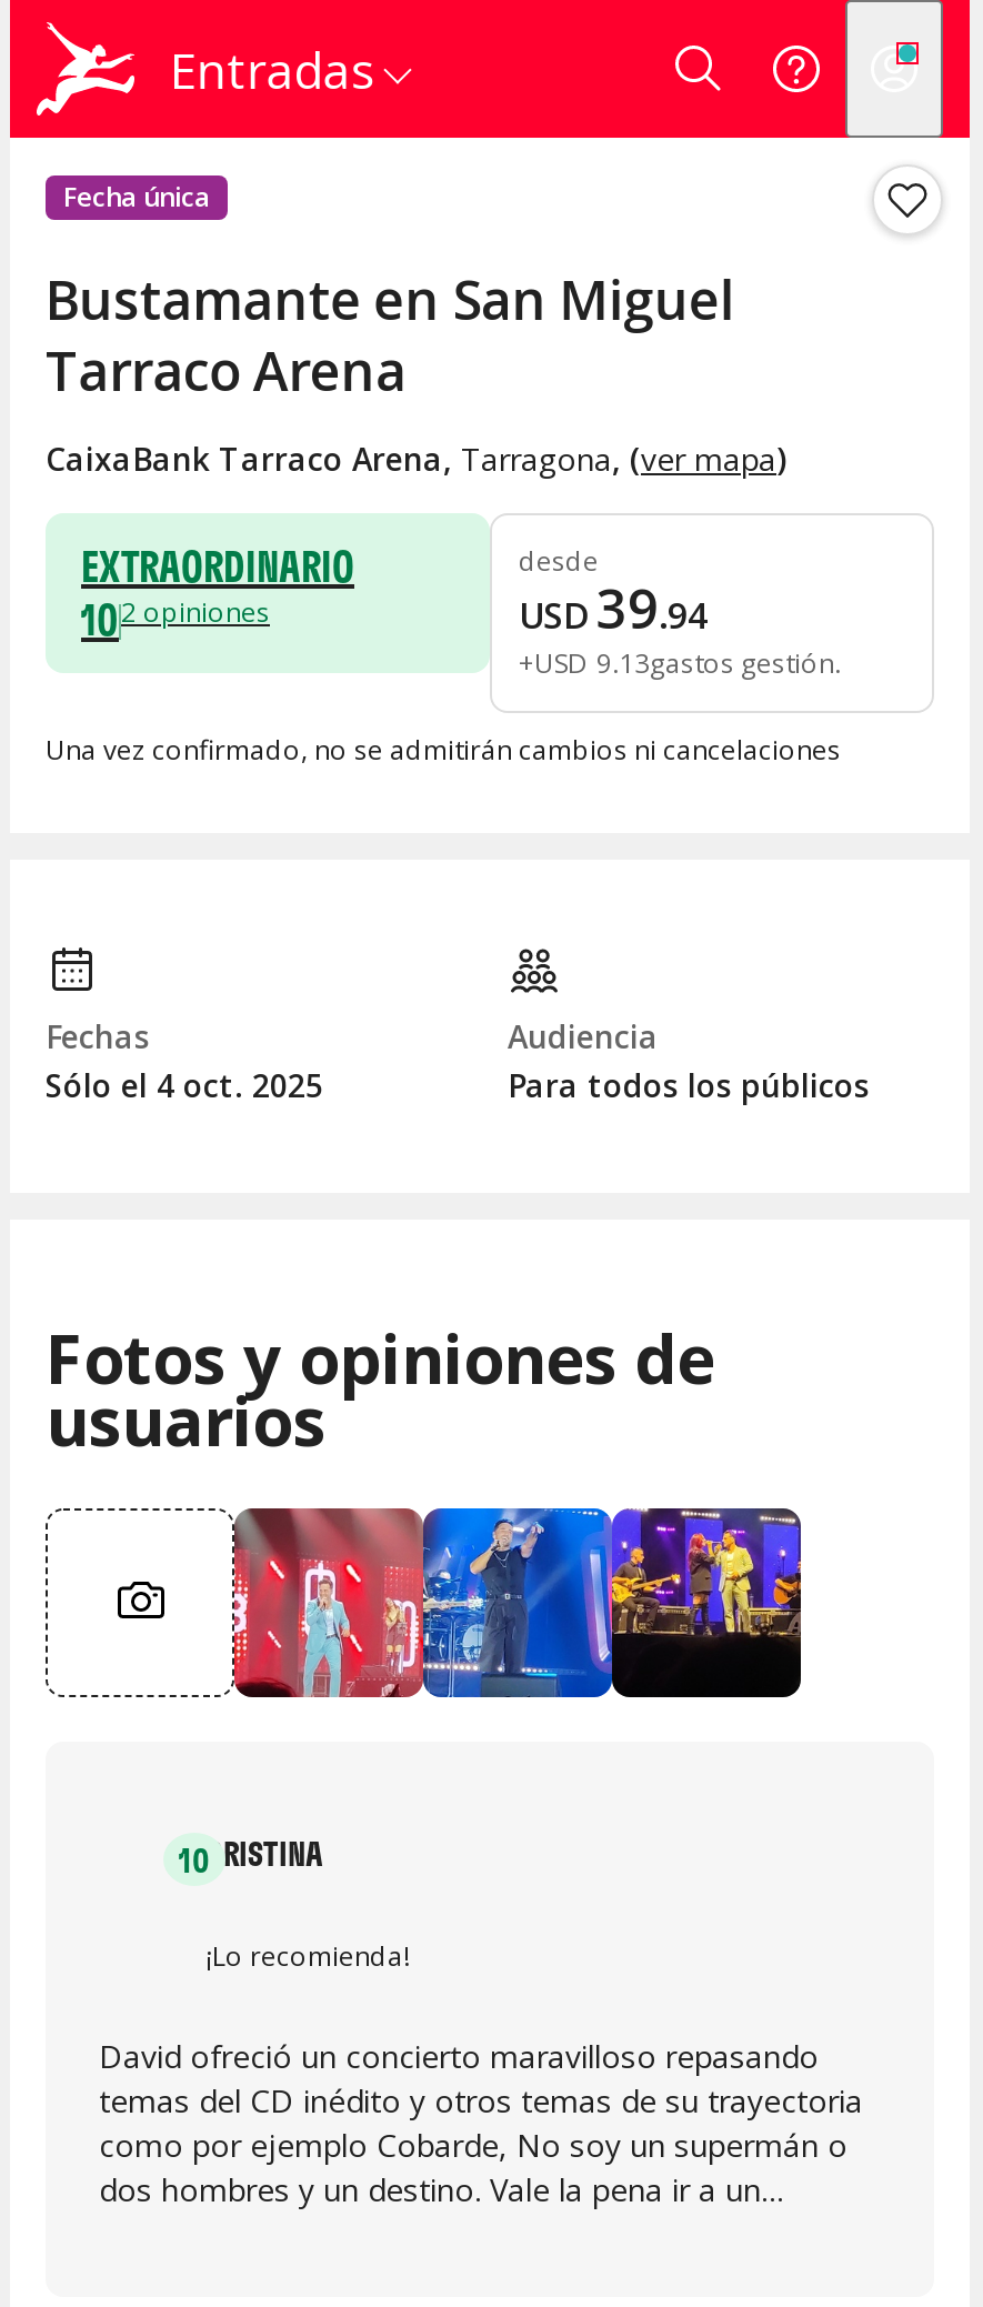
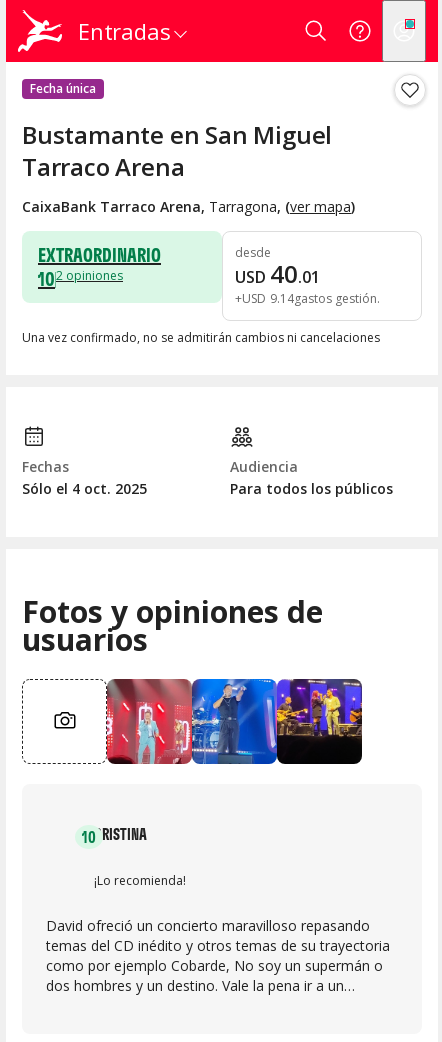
- USD 39.94
+ USD 40.01

- +USD 9.13gastos gestión
+ +USD 9.14gastos gestión
